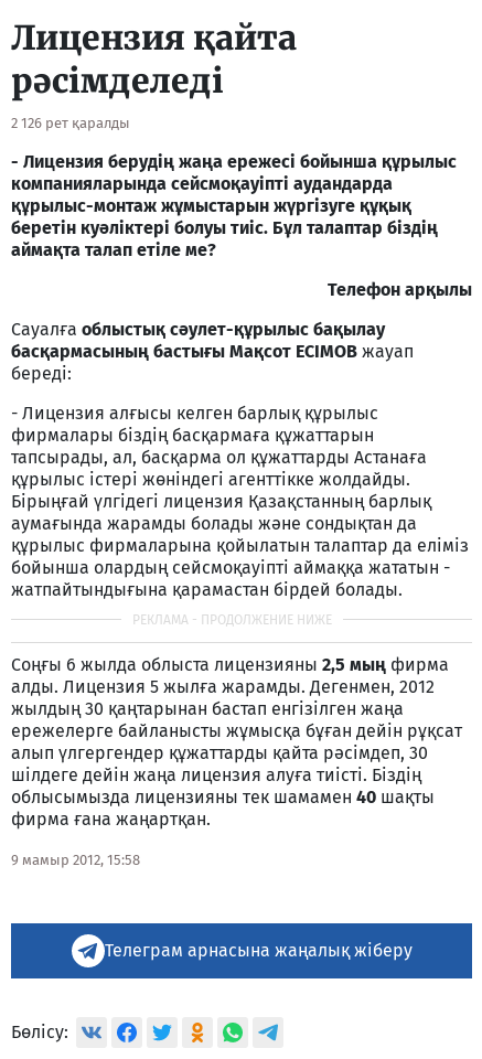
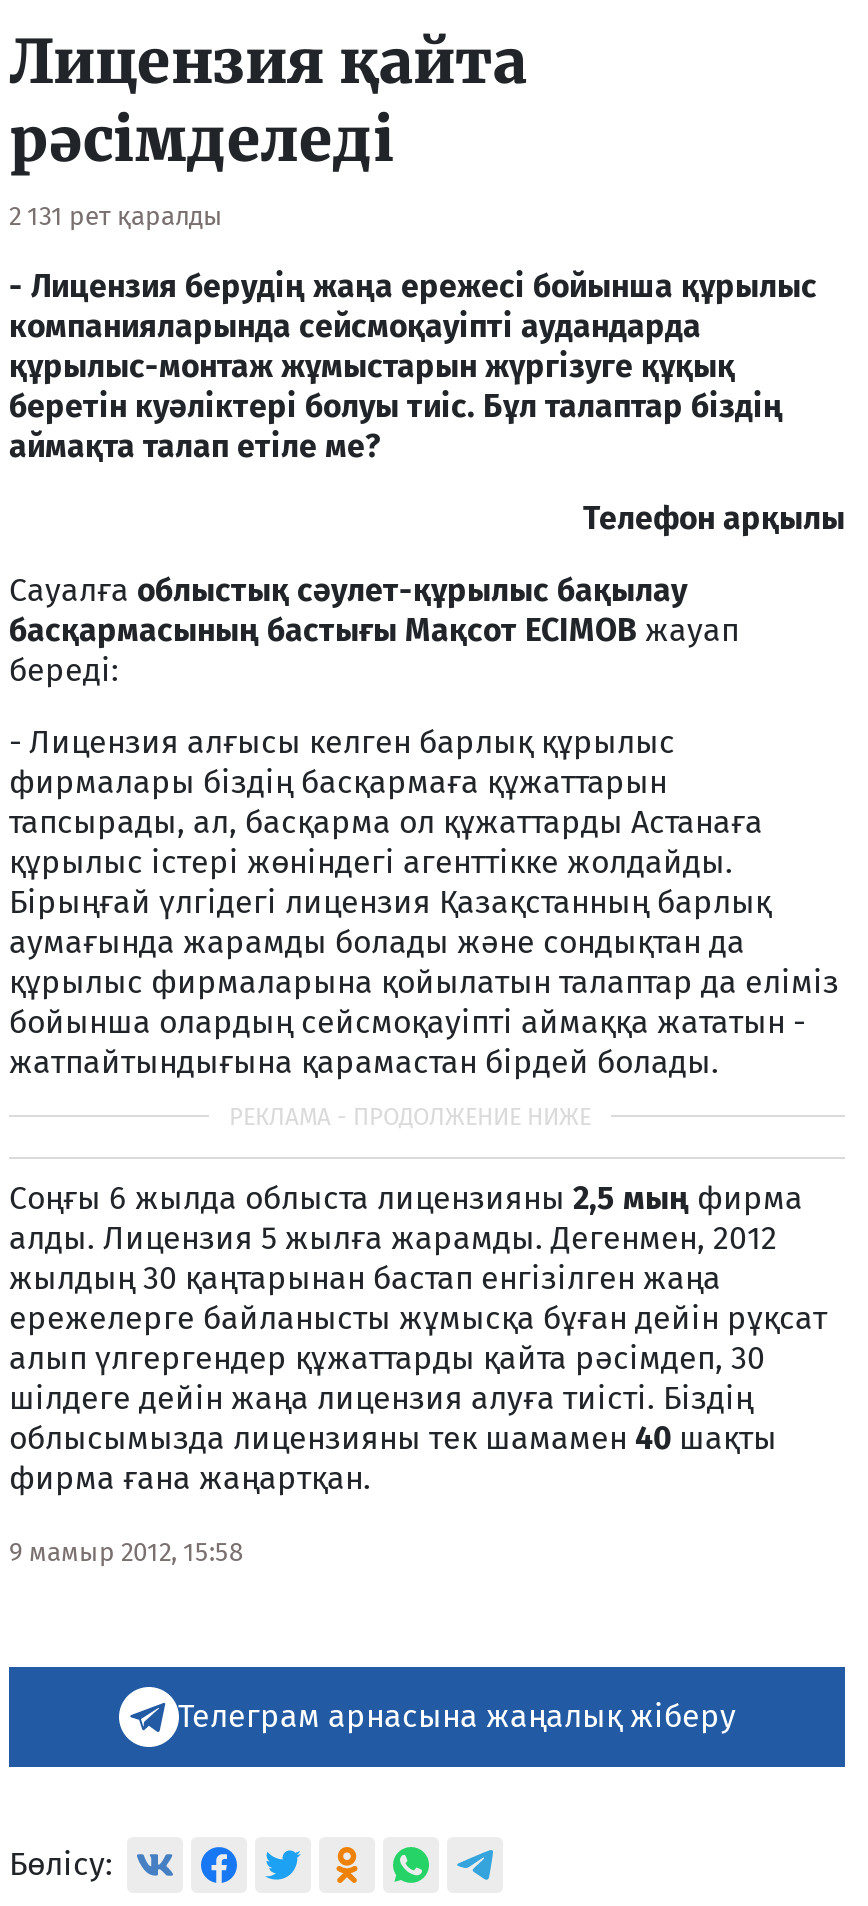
- 2 126 рет қаралды
+ 2 131 рет қаралды
